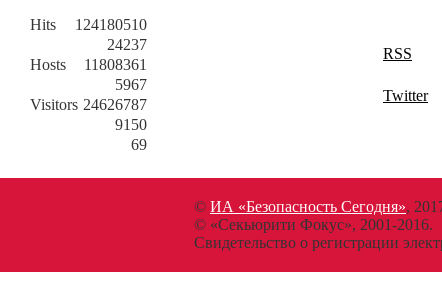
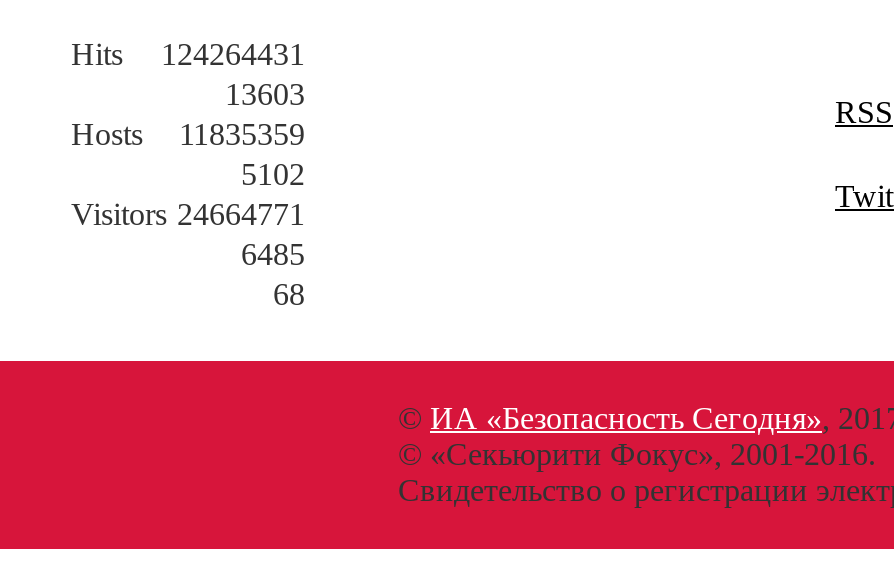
- Hits 124180510
+ Hits 124264431

- 24237
+ 13603

- Hosts 11808361
+ Hosts 11835359

- 5967
+ 5102

- Visitors 24626787
+ Visitors 24664771

- 9150
+ 6485

- 69
+ 68
